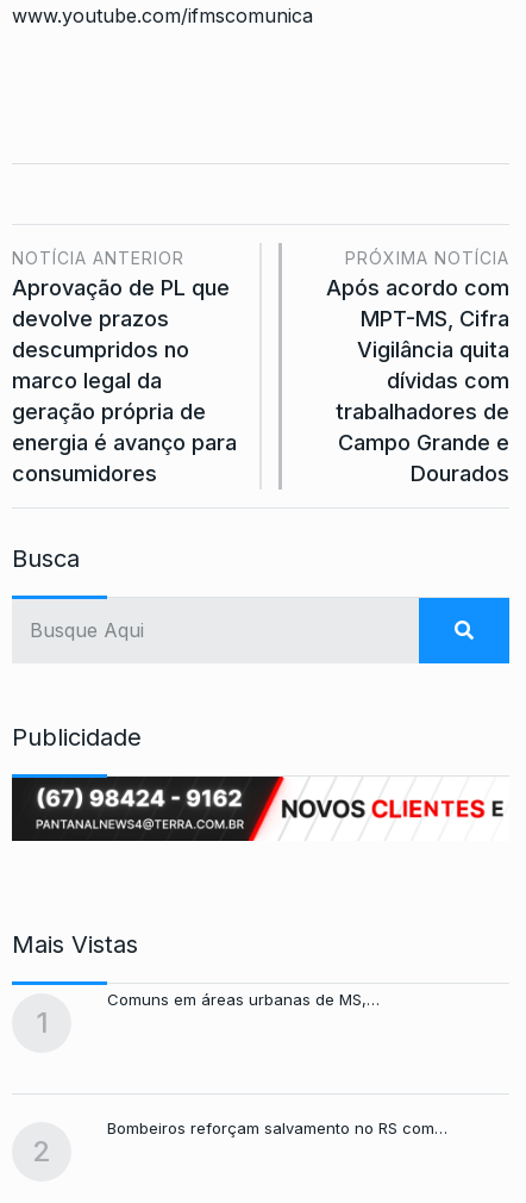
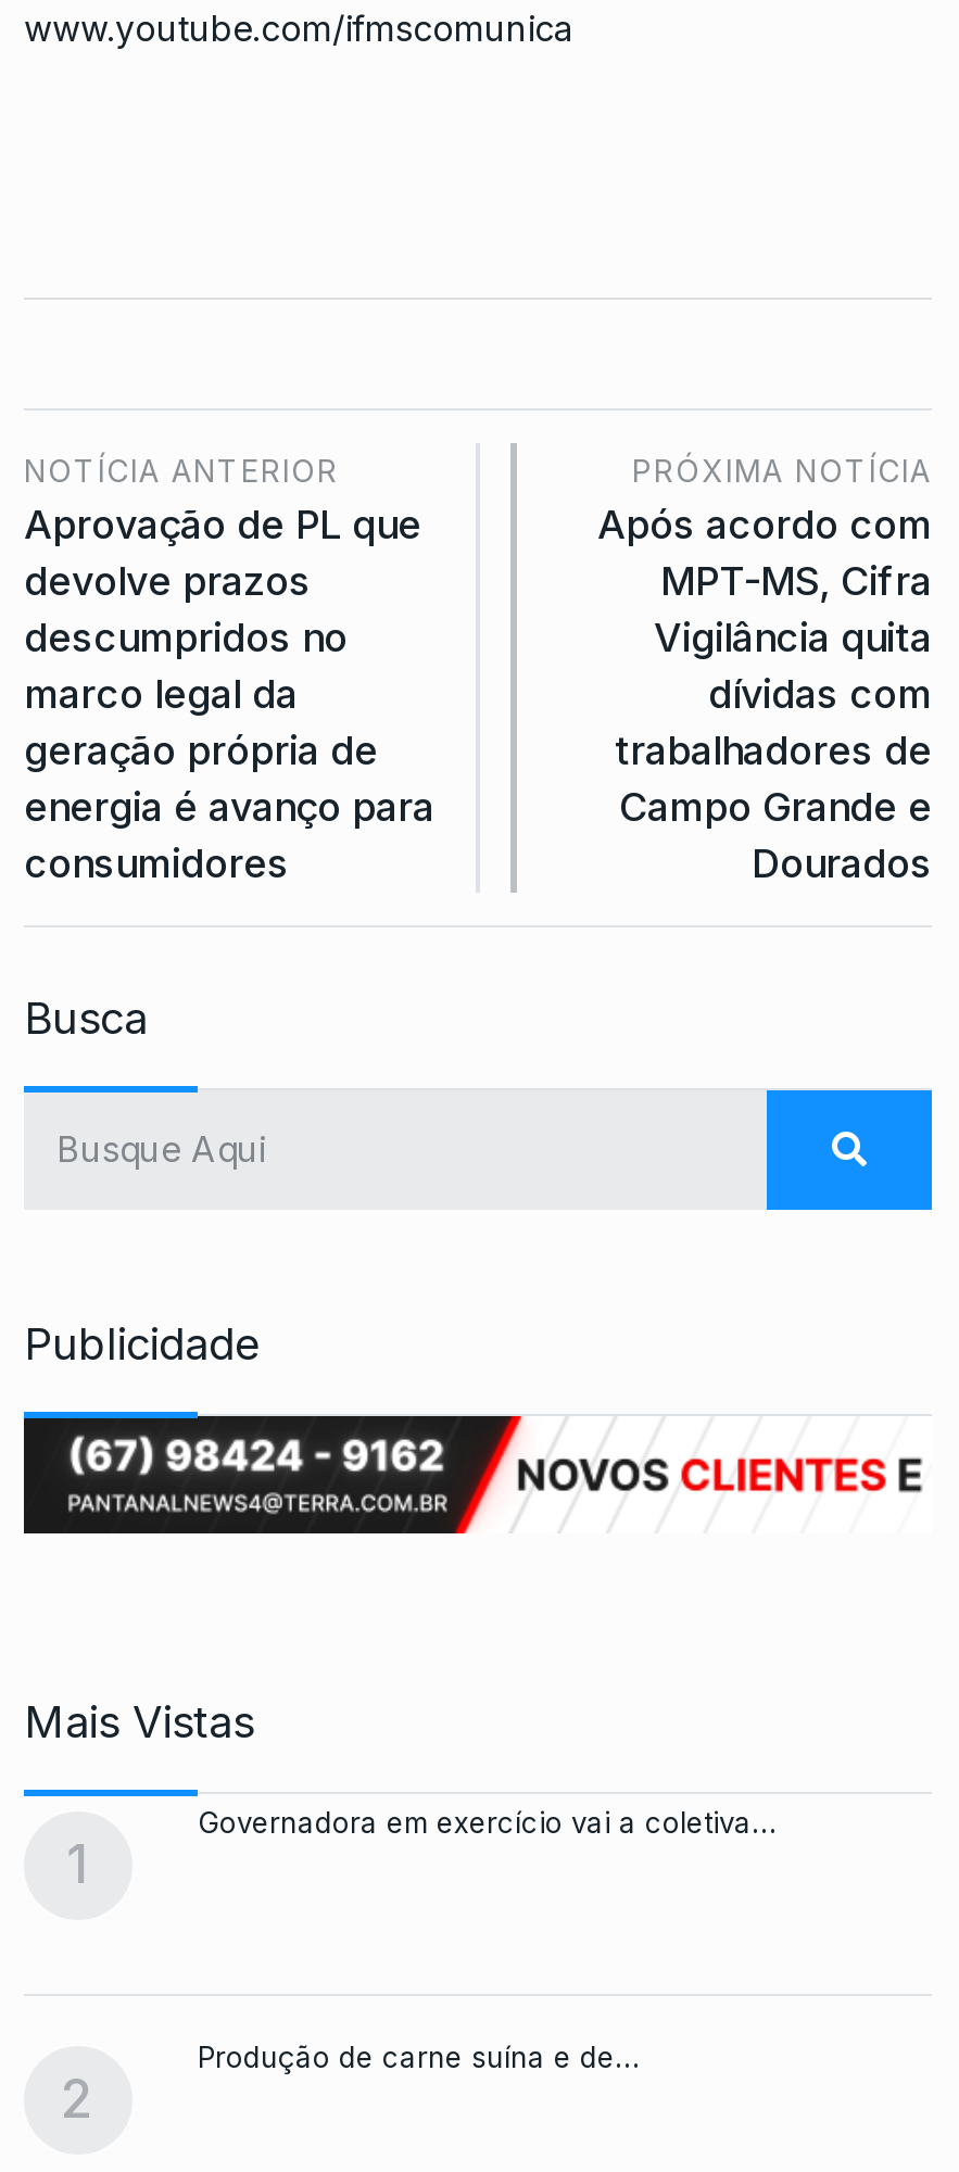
- Comuns em áreas urbanas de MS,…
+ Governadora em exercício vai a coletiva…

- Bombeiros reforçam salvamento no RS com…
+ Produção de carne suína e de…
